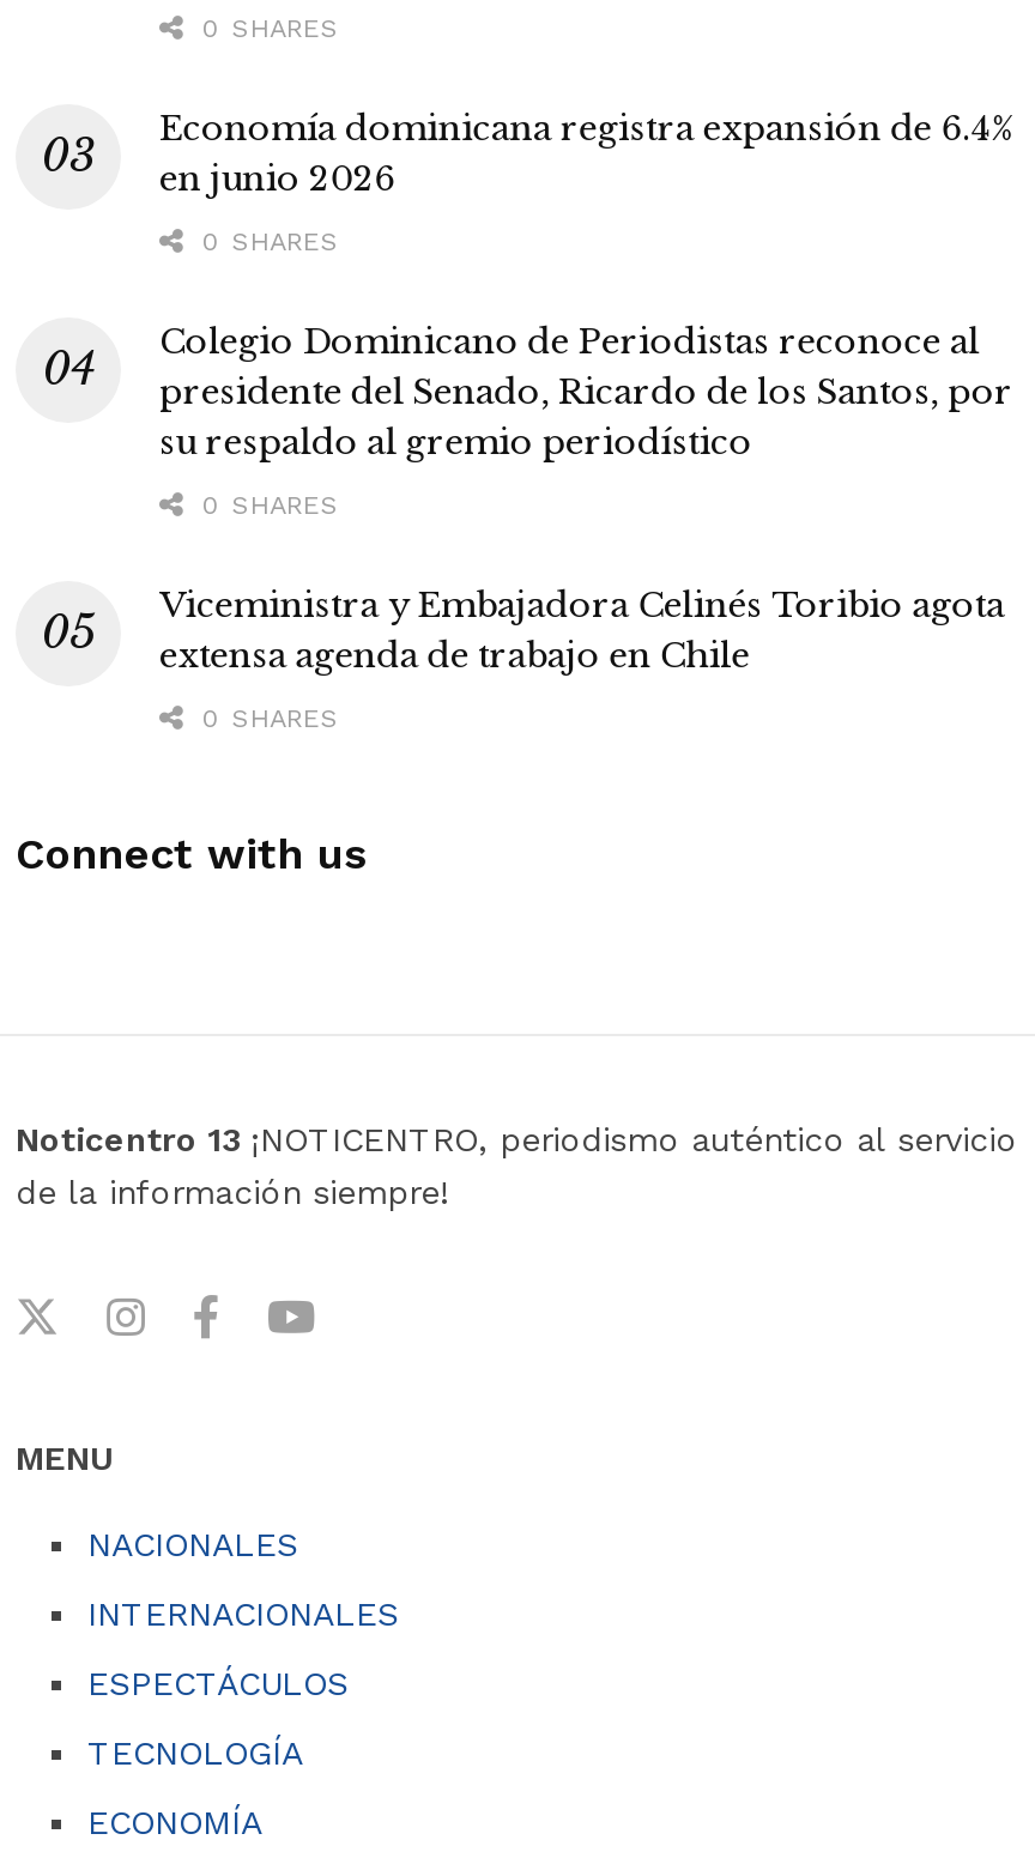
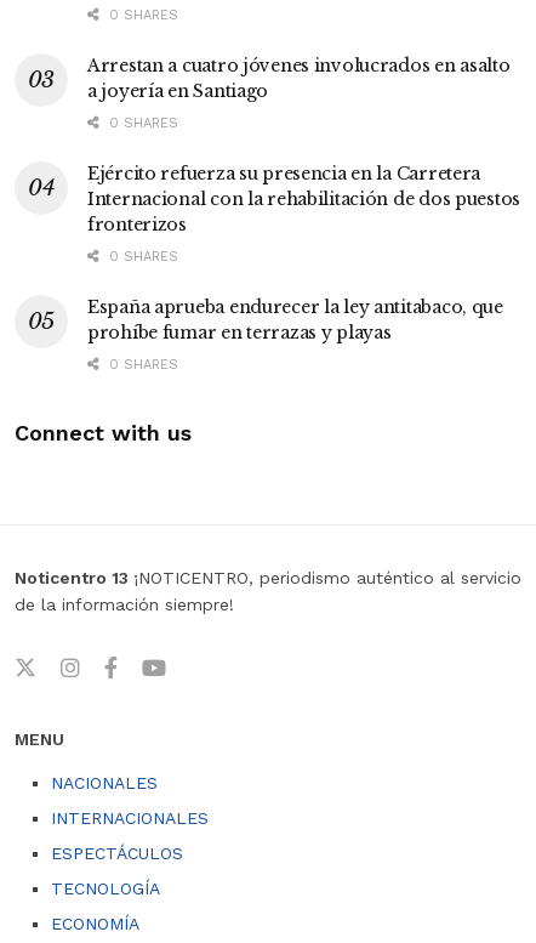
- Economía dominicana registra expansión de 6.4%
- en junio 2026
+ Arrestan a cuatro jóvenes involucrados en asalto
+ a joyería en Santiago

- Colegio Dominicano de Periodistas reconoce al
- presidente del Senado, Ricardo de los Santos, por
- su respaldo al gremio periodístico
+ Ejército refuerza su presencia en la Carretera
+ Internacional con la rehabilitación de dos puestos
+ fronterizos

- Viceministra y Embajadora Celinés Toribio agota
- extensa agenda de trabajo en Chile
+ España aprueba endurecer la ley antitabaco, que
+ prohíbe fumar en terrazas y playas
